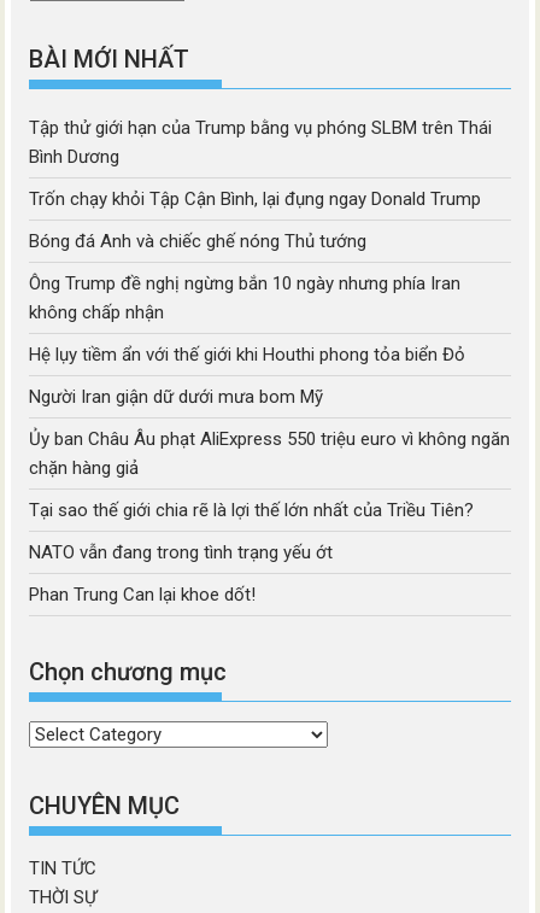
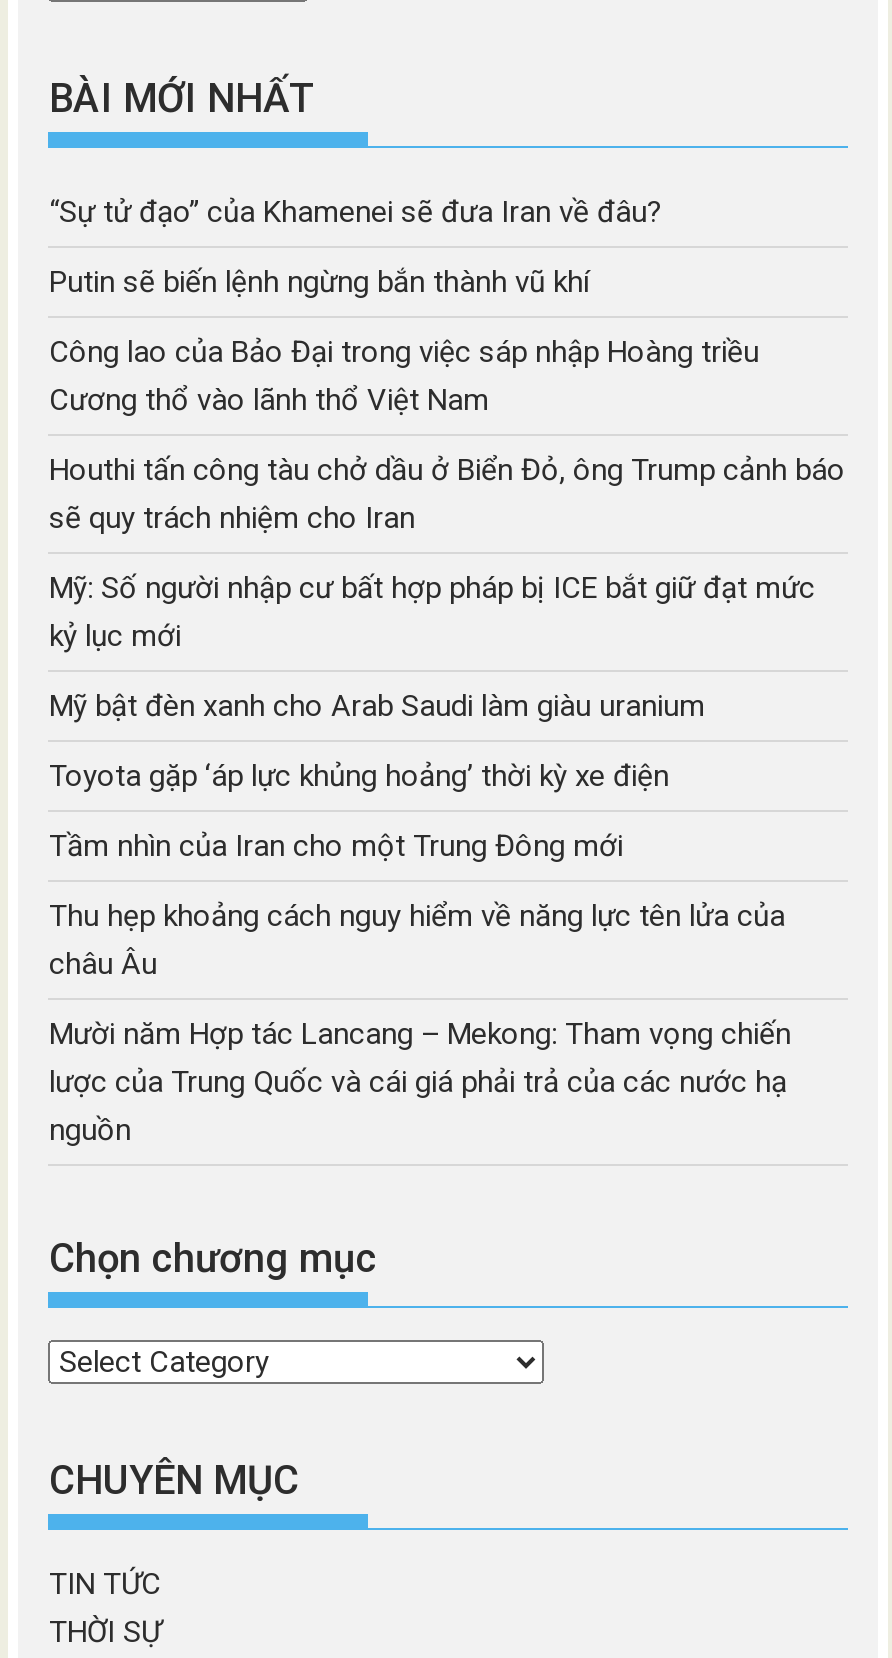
- Tập thử giới hạn của Trump bằng vụ phóng SLBM trên Thái
- Bình Dương
+ “Sự tử đạo” của Khamenei sẽ đưa Iran về đâu?

- Trốn chạy khỏi Tập Cận Bình, lại đụng ngay Donald Trump
+ Putin sẽ biến lệnh ngừng bắn thành vũ khí

- Bóng đá Anh và chiếc ghế nóng Thủ tướng
+ Công lao của Bảo Đại trong việc sáp nhập Hoàng triều
+ Cương thổ vào lãnh thổ Việt Nam

- Ông Trump đề nghị ngừng bắn 10 ngày nhưng phía Iran
- không chấp nhận
+ Houthi tấn công tàu chở dầu ở Biển Đỏ, ông Trump cảnh báo
+ sẽ quy trách nhiệm cho Iran

- Hệ lụy tiềm ẩn với thế giới khi Houthi phong tỏa biển Đỏ
+ Mỹ: Số người nhập cư bất hợp pháp bị ICE bắt giữ đạt mức
+ kỷ lục mới

- Người Iran giận dữ dưới mưa bom Mỹ
+ Mỹ bật đèn xanh cho Arab Saudi làm giàu uranium

- Ủy ban Châu Âu phạt AliExpress 550 triệu euro vì không ngăn
- chặn hàng giả
+ Toyota gặp ‘áp lực khủng hoảng’ thời kỳ xe điện

- Tại sao thế giới chia rẽ là lợi thế lớn nhất của Triều Tiên?
+ Tầm nhìn của Iran cho một Trung Đông mới

- NATO vẫn đang trong tình trạng yếu ớt
+ Thu hẹp khoảng cách nguy hiểm về năng lực tên lửa của
+ châu Âu

- Phan Trung Can lại khoe dốt!
+ Mười năm Hợp tác Lancang – Mekong: Tham vọng chiến
+ lược của Trung Quốc và cái giá phải trả của các nước hạ
+ nguồn
